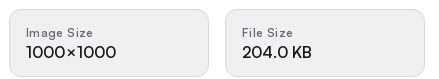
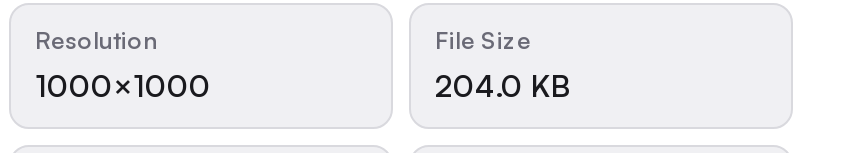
- Image Size
+ Resolution
